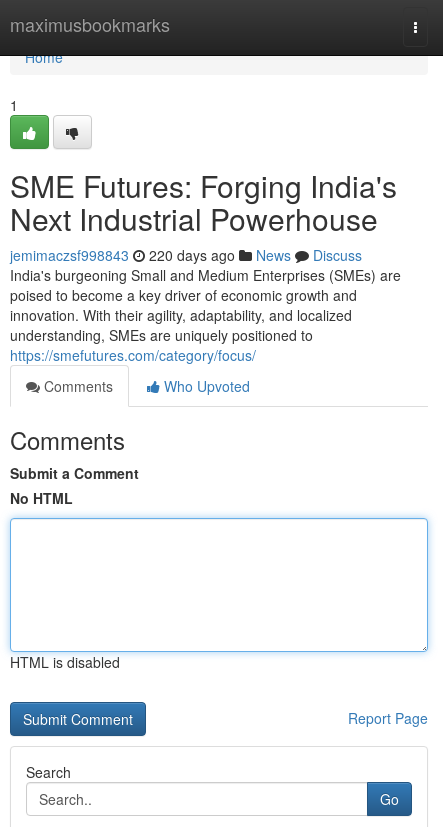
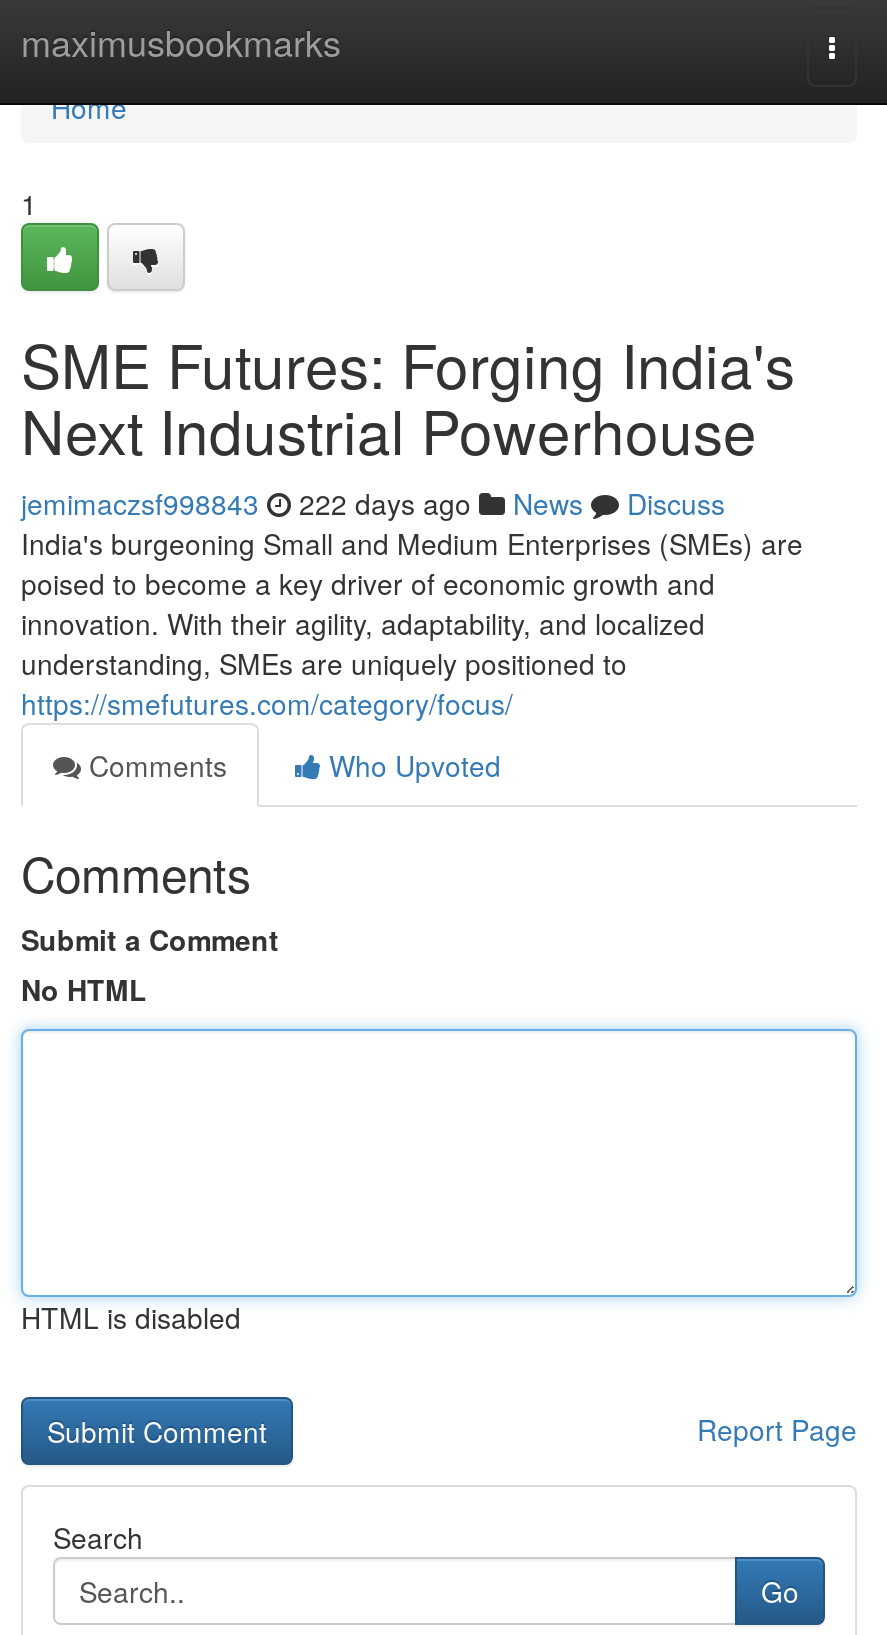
- jemimaczsf998843 220 days ago News Discuss
+ jemimaczsf998843 222 days ago News Discuss
